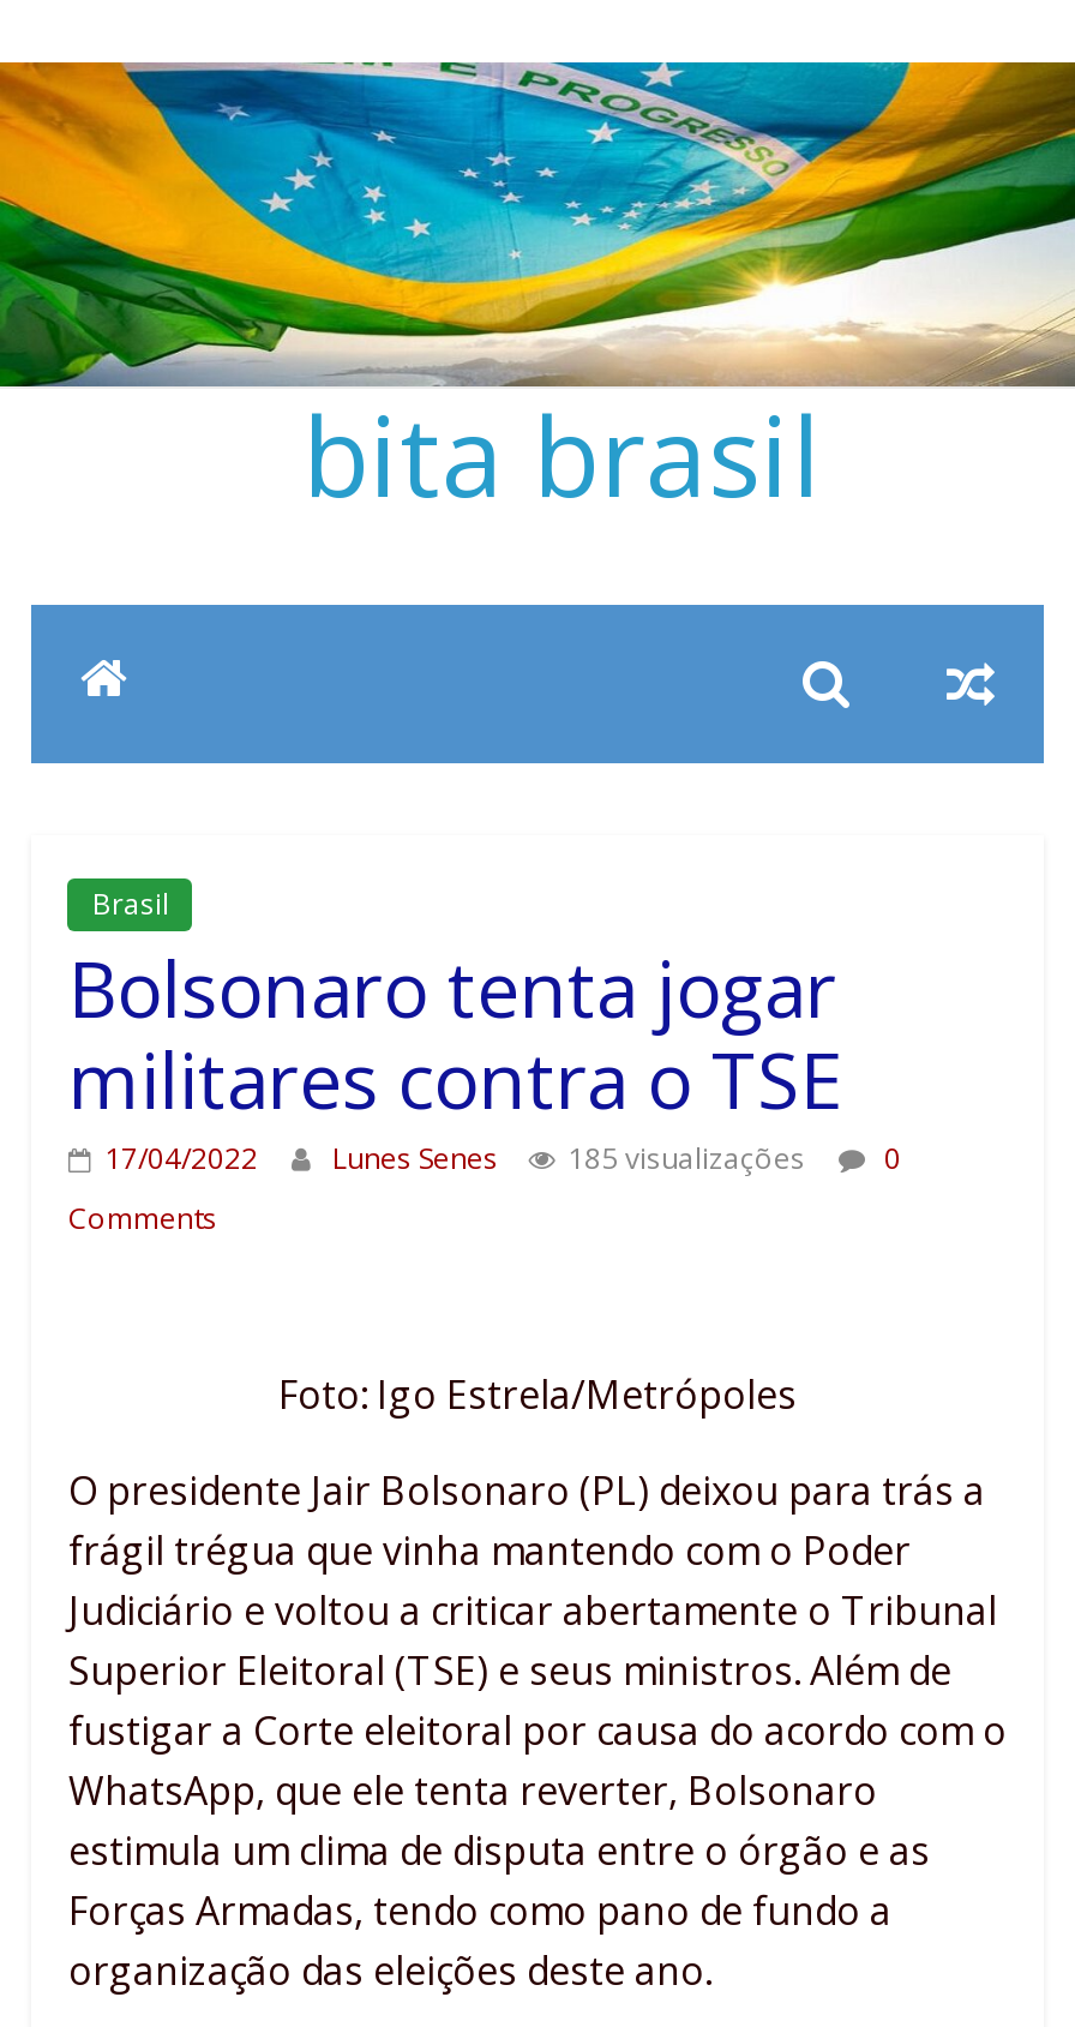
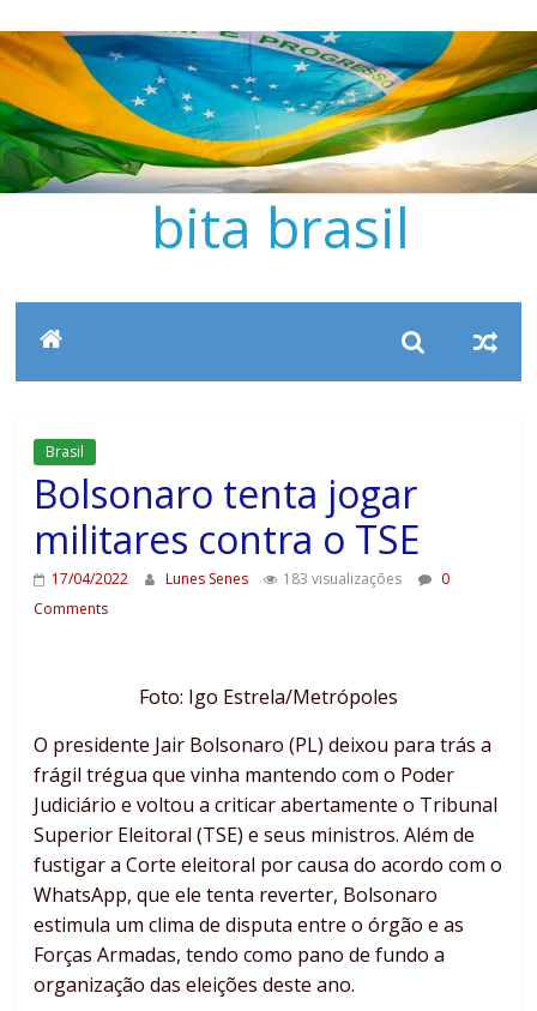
- 185 visualizações
+ 183 visualizações
